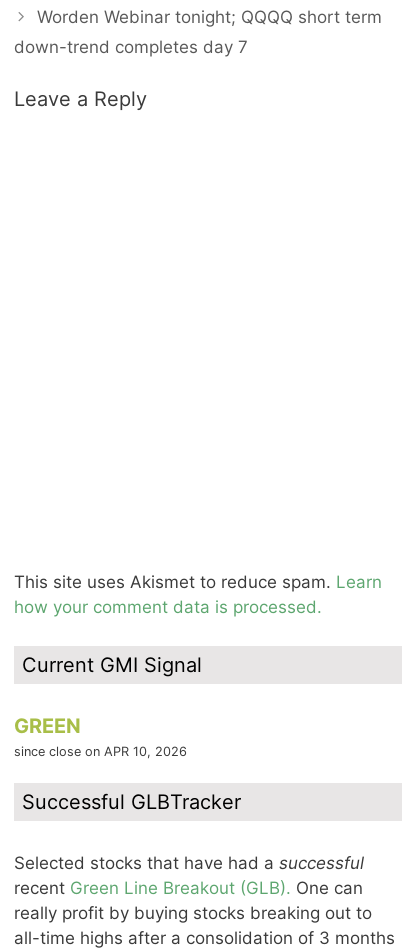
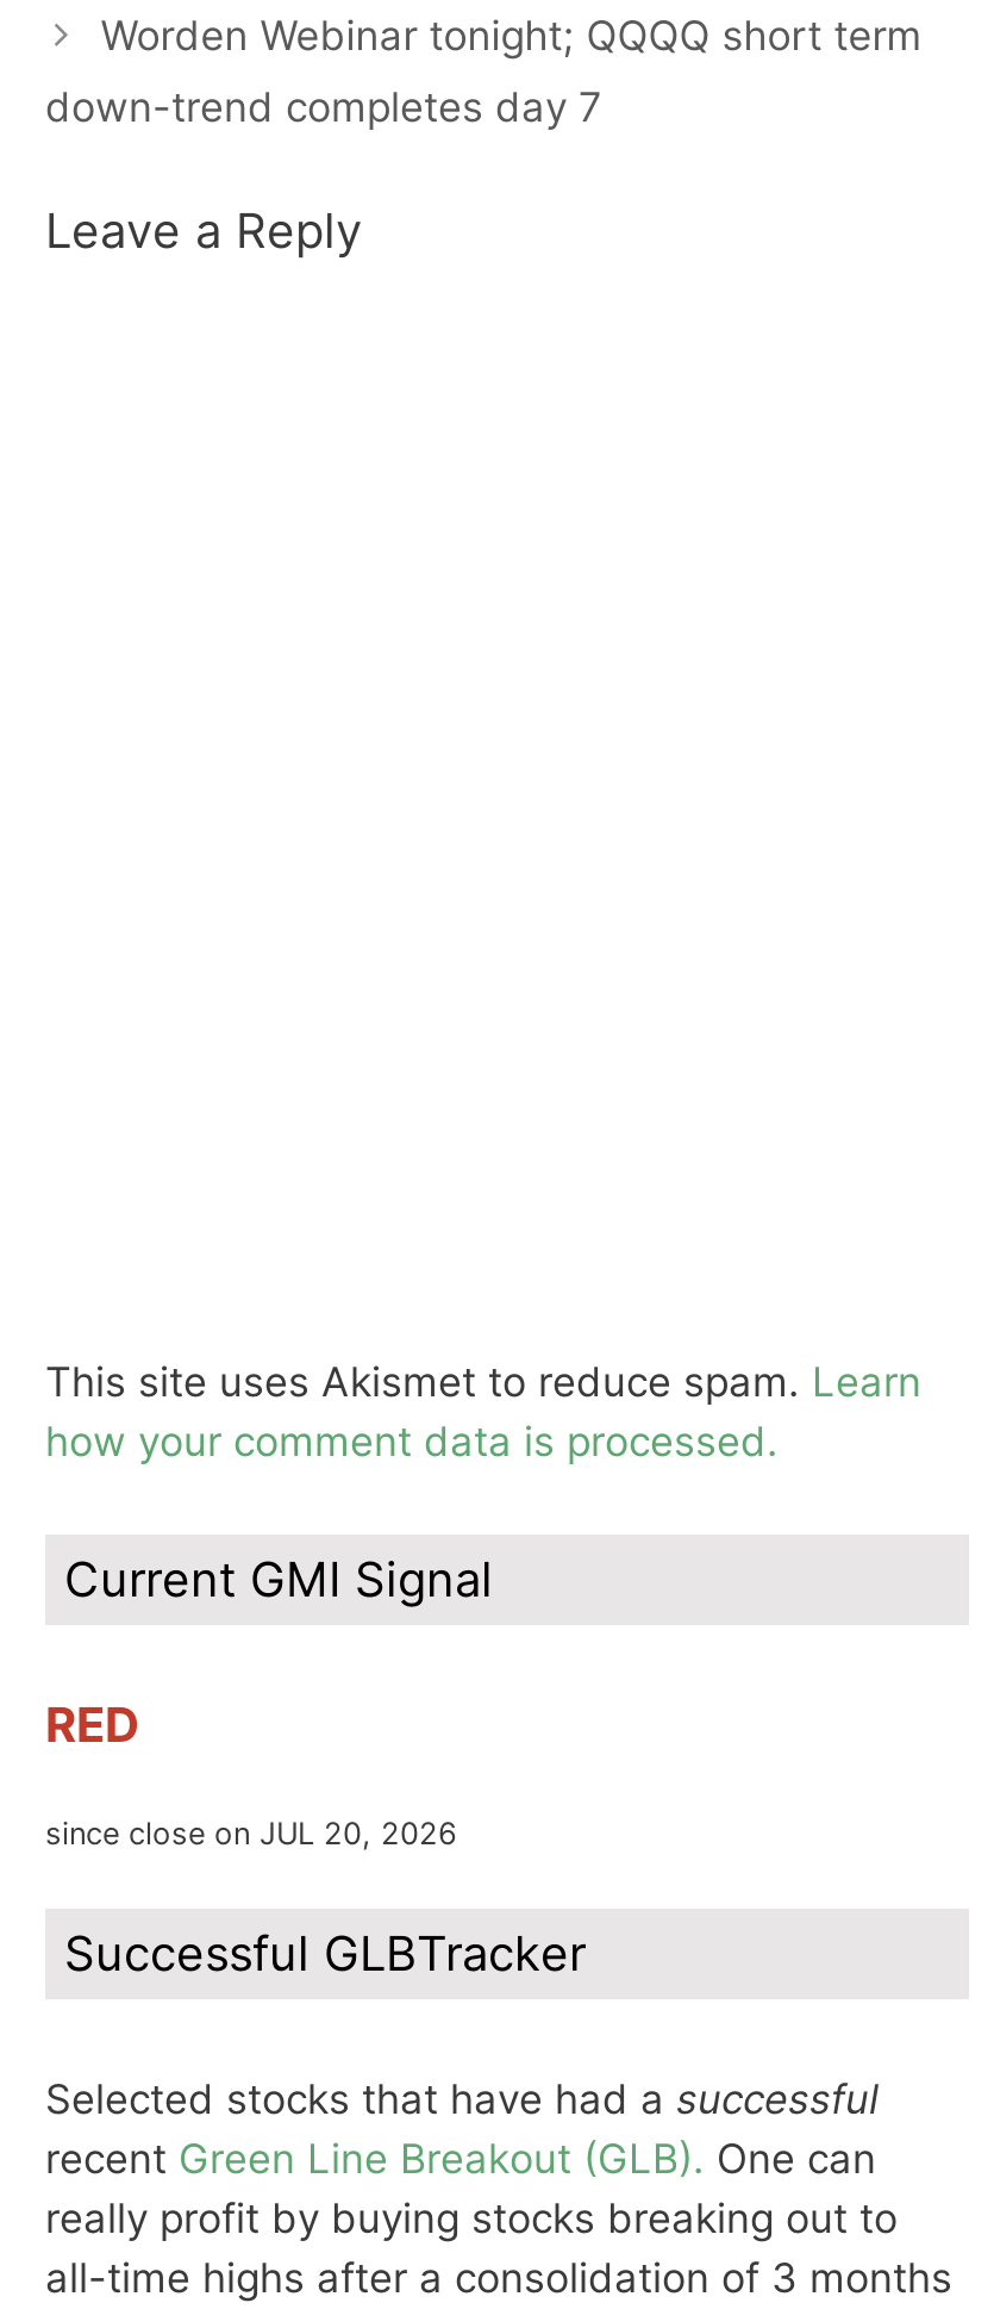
- GREEN
- since close on APR 10, 2026
+ RED
+ since close on JUL 20, 2026
